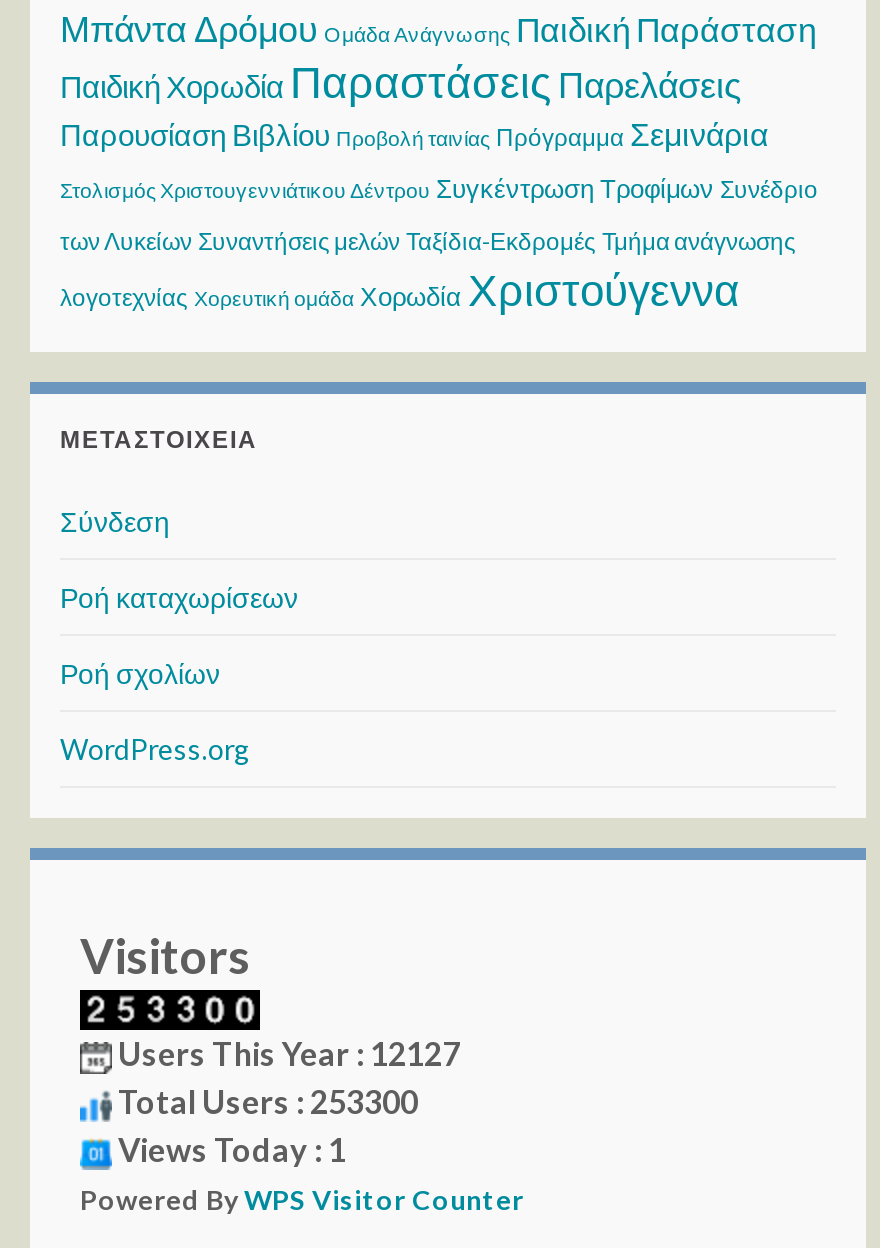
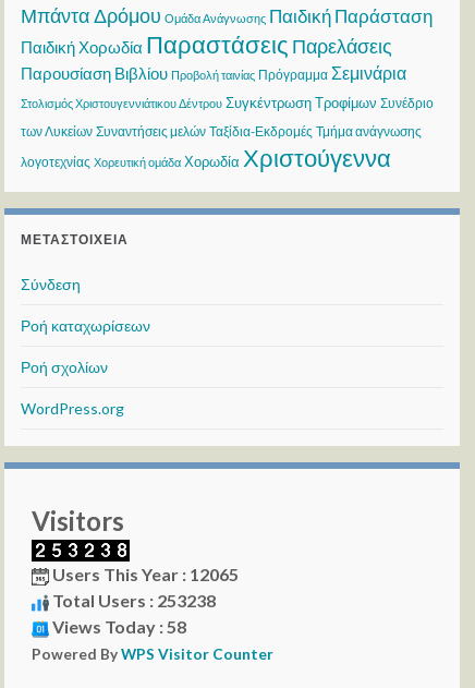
- Users This Year : 12127
+ Users This Year : 12065

- Total Users : 253300
+ Total Users : 253238

- Views Today : 1
+ Views Today : 58
